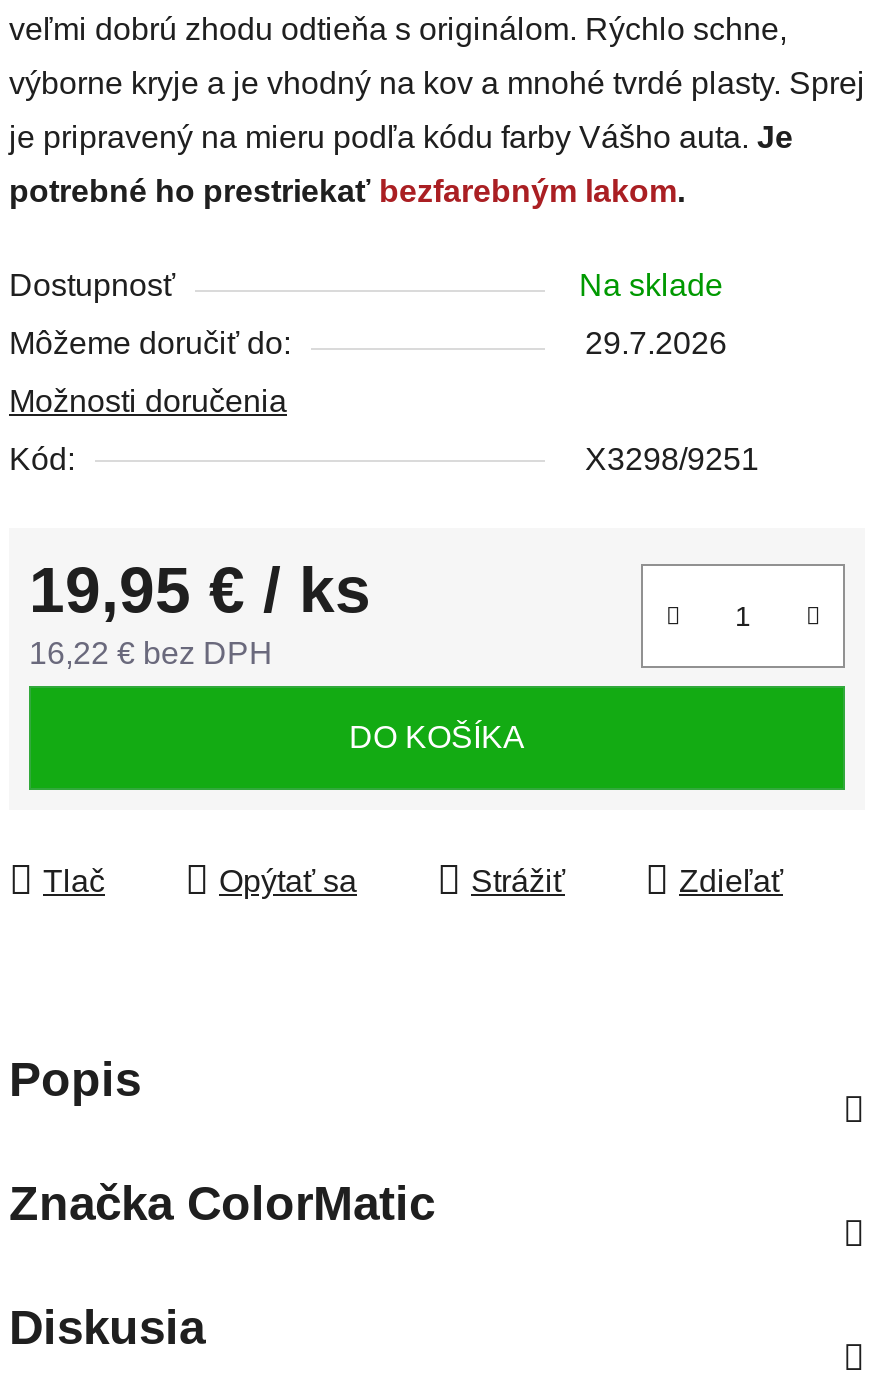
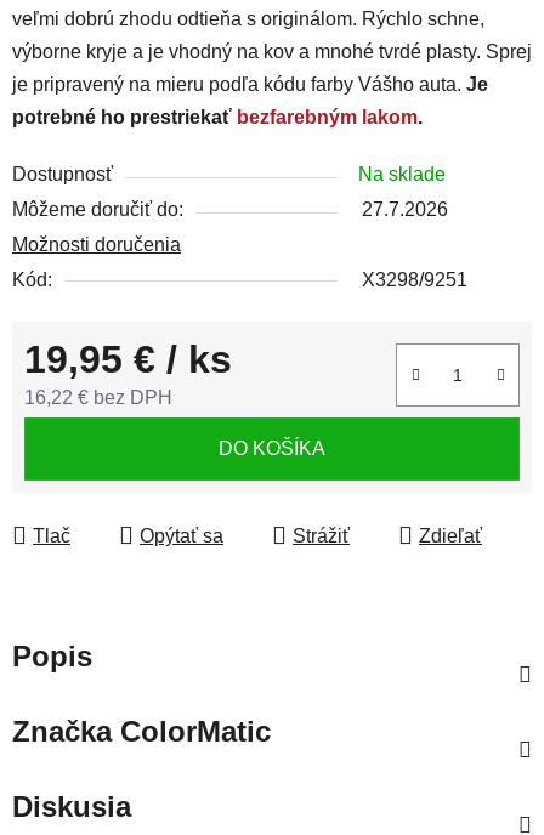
- 29.7.2026
+ 27.7.2026
